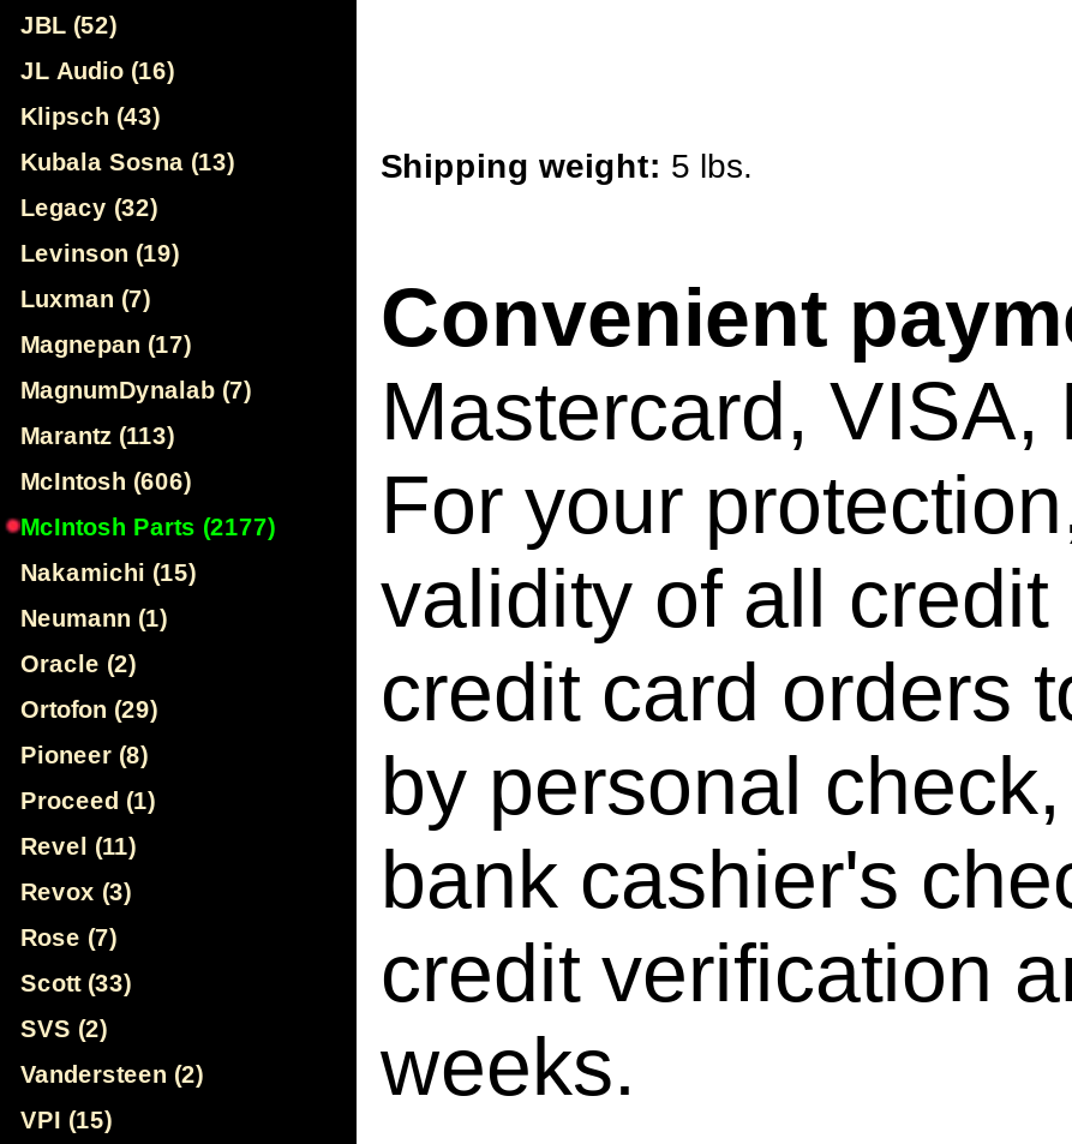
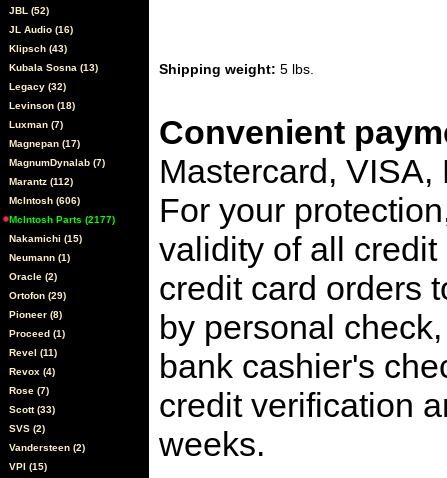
- Levinson (19)
+ Levinson (18)

- Marantz (113)
+ Marantz (112)

- Revox (3)
+ Revox (4)
